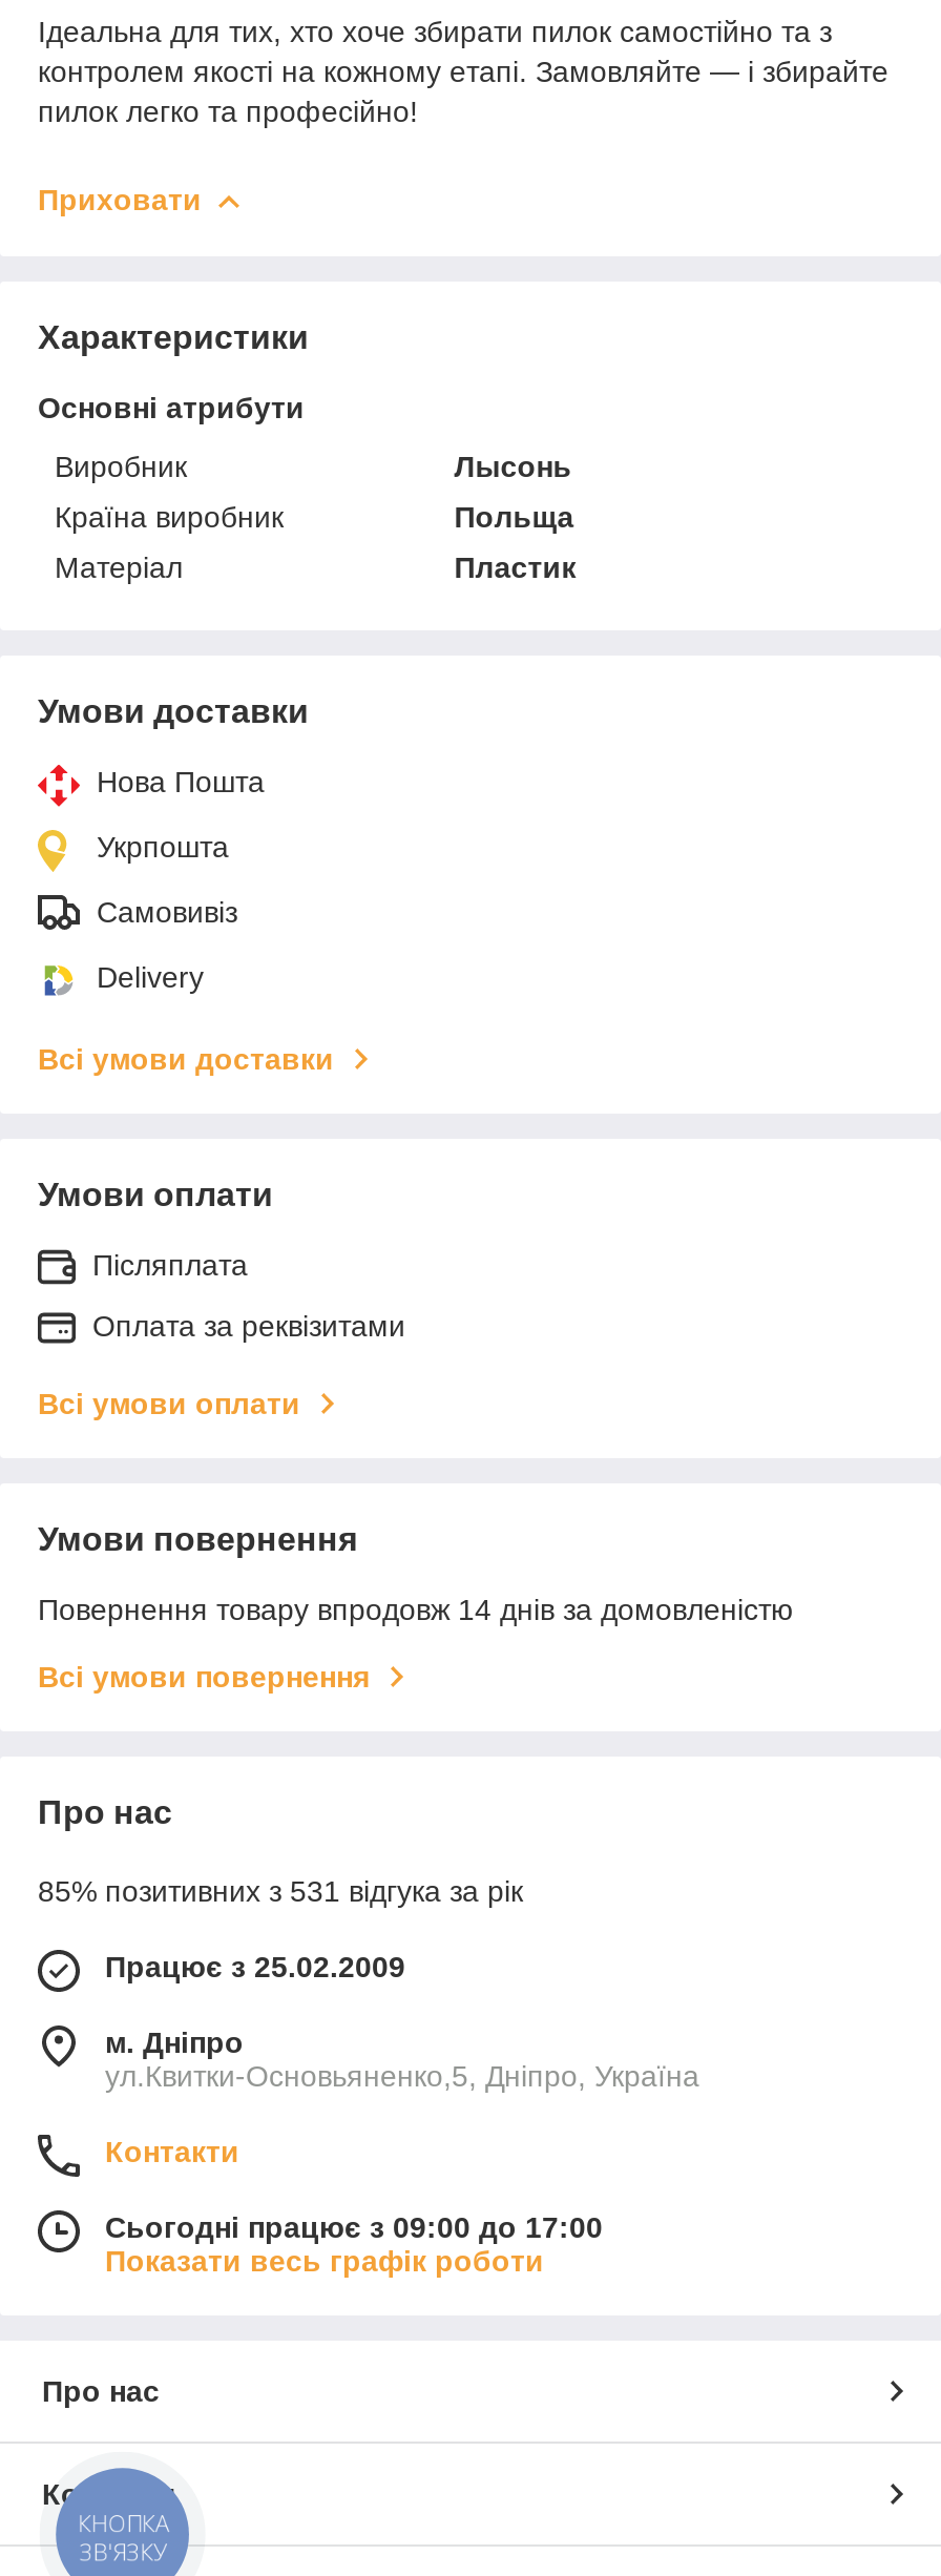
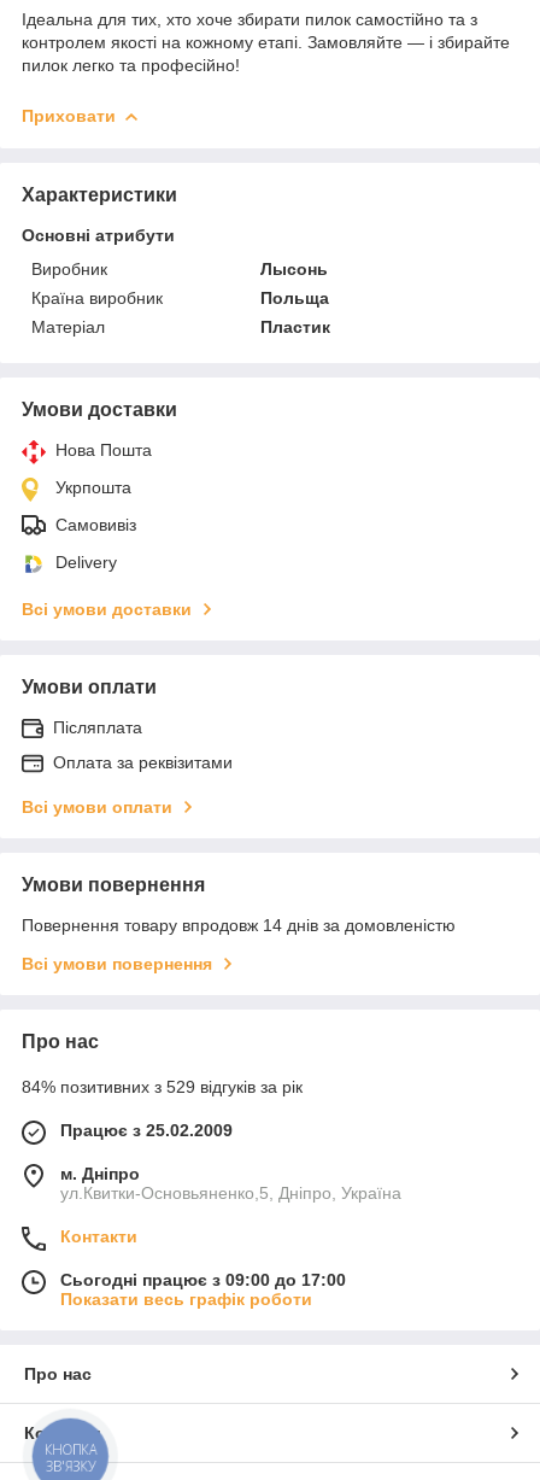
- 85% позитивних з 531 відгука за рік
+ 84% позитивних з 529 відгуків за рік
